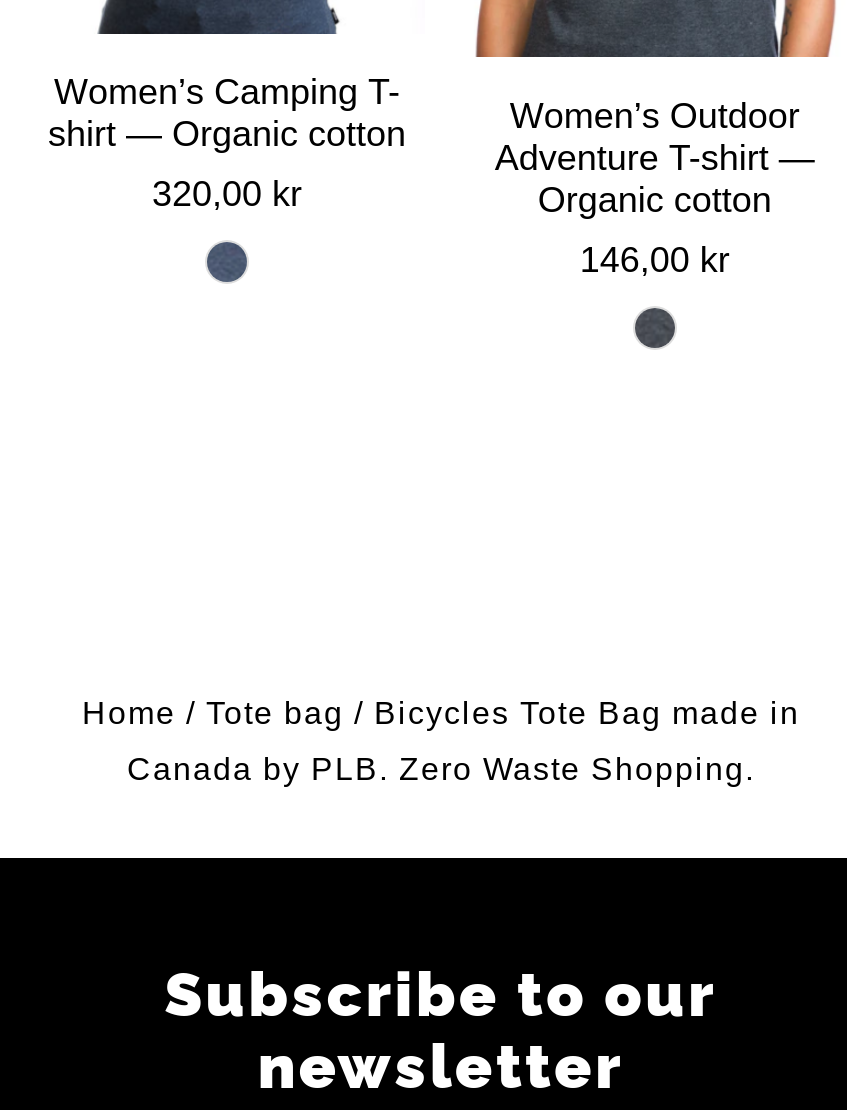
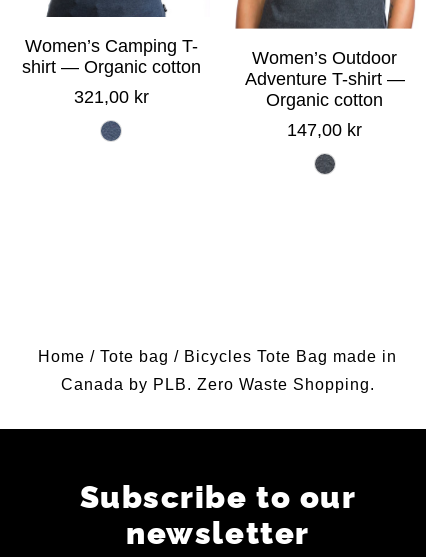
- 320,00 kr
+ 321,00 kr

- 146,00 kr
+ 147,00 kr
